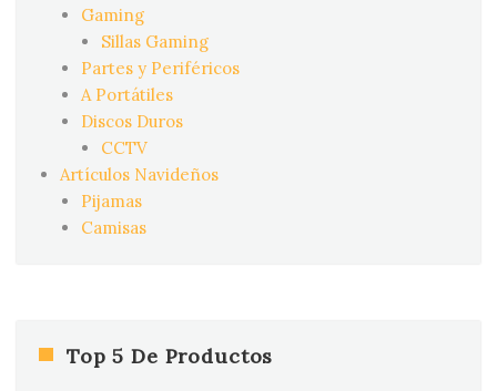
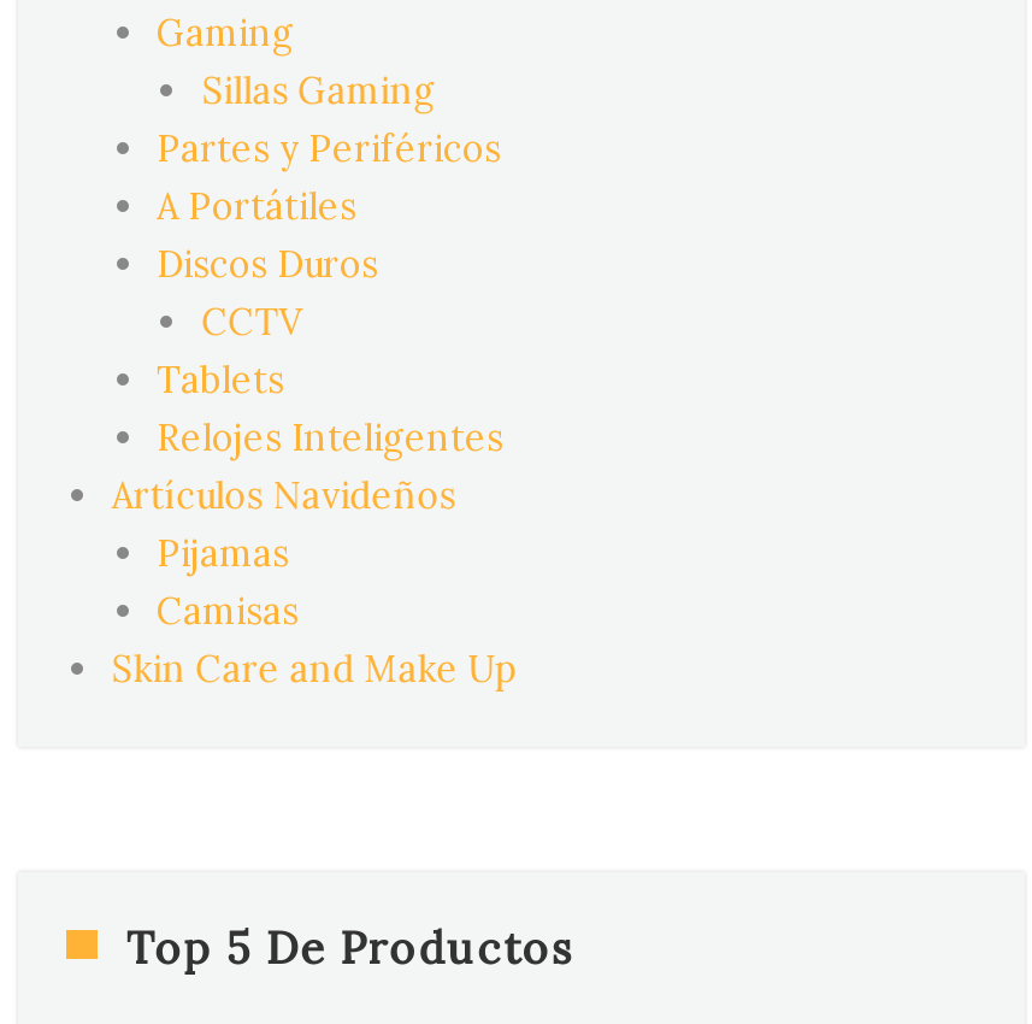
+ Tablets
+ Relojes Inteligentes

+ Skin Care and Make Up
